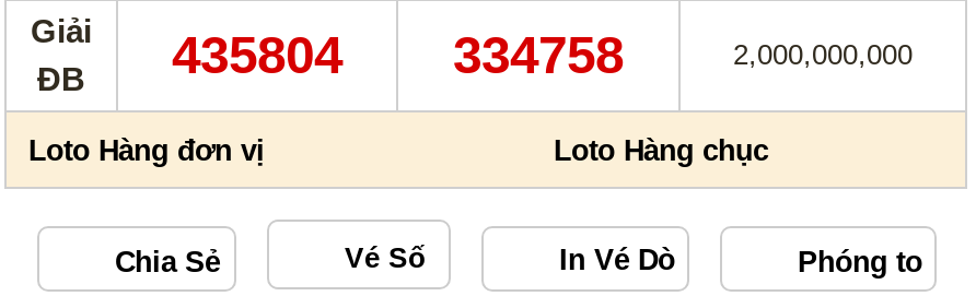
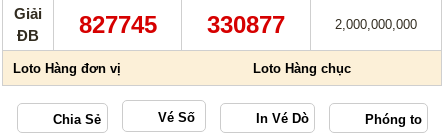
- 435804
+ 827745

- 334758
+ 330877
